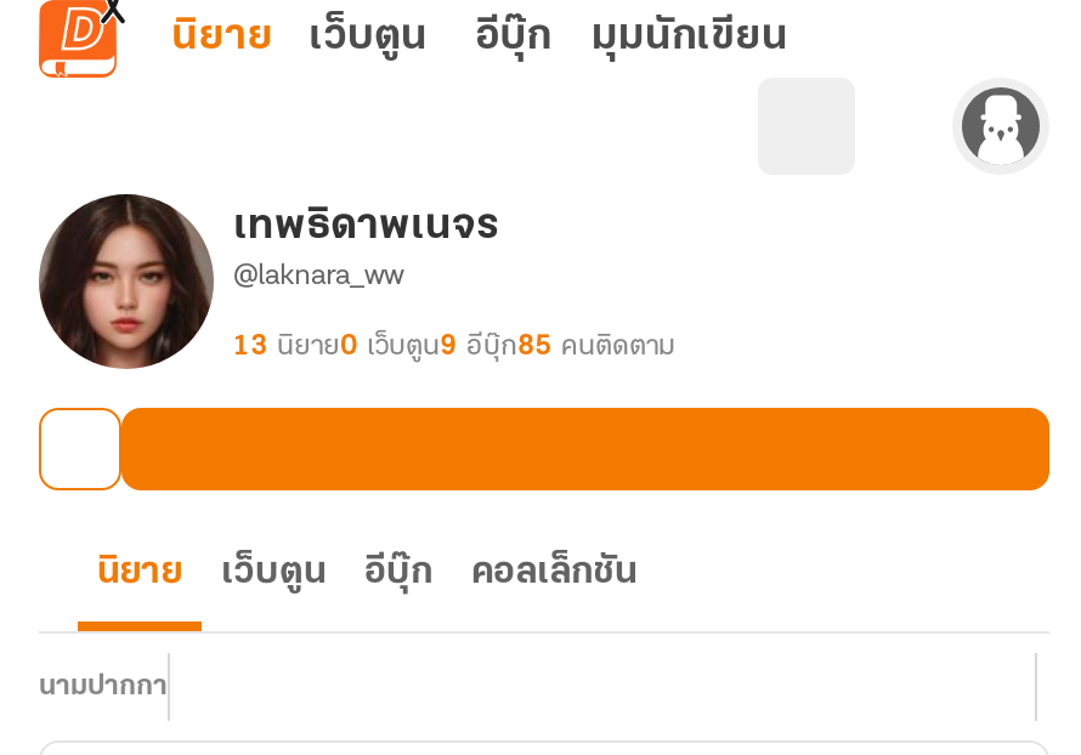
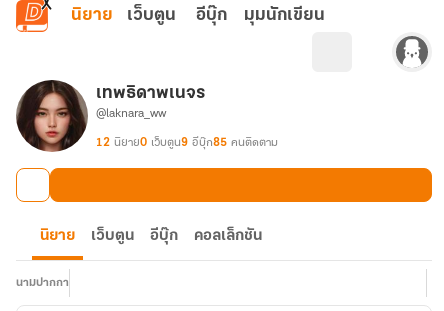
- 13 นิยาย0 เว็บตูน9 อีบุ๊ก85 คนติดตาม
+ 12 นิยาย0 เว็บตูน9 อีบุ๊ก85 คนติดตาม
